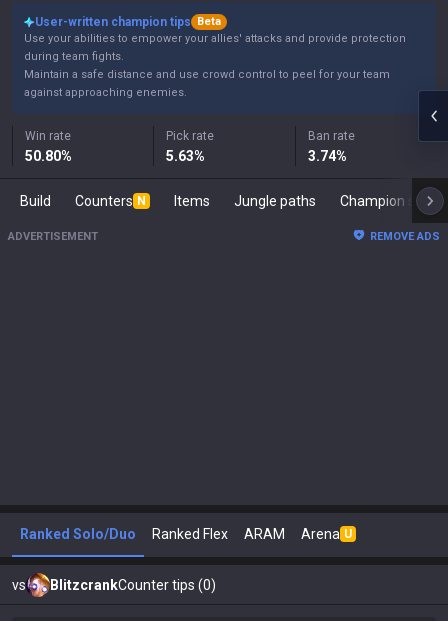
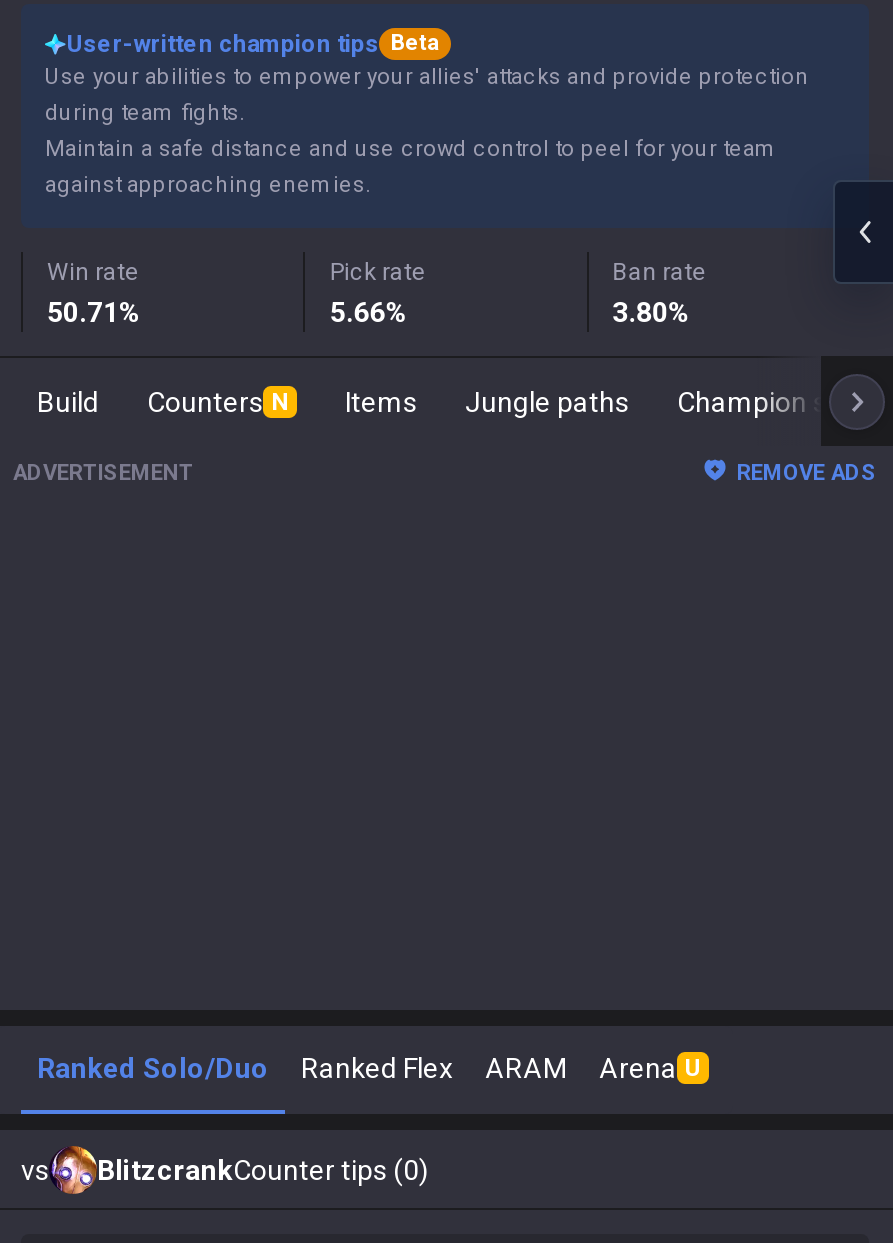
- 50.80%
+ 50.71%

- 5.63%
+ 5.66%

- 3.74%
+ 3.80%
